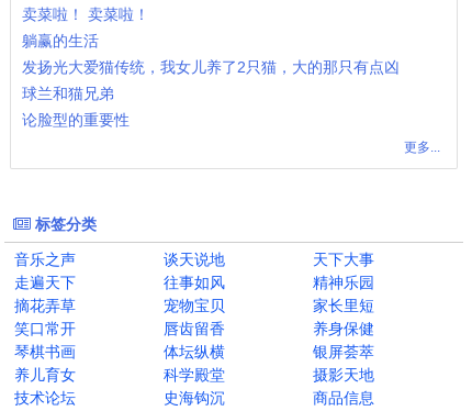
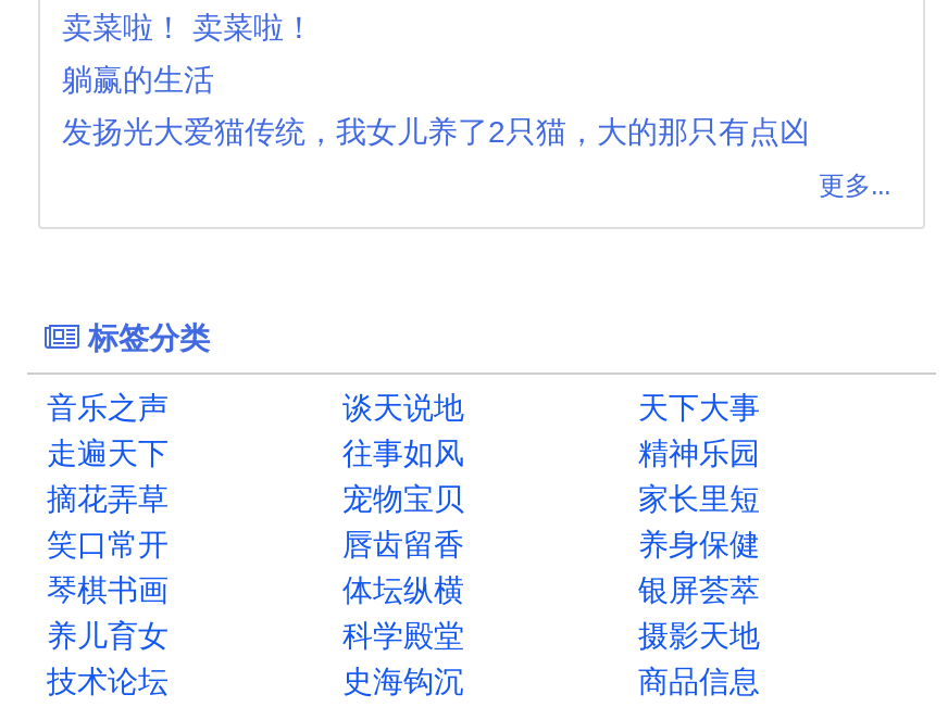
- 球兰和猫兄弟
- 论脸型的重要性
